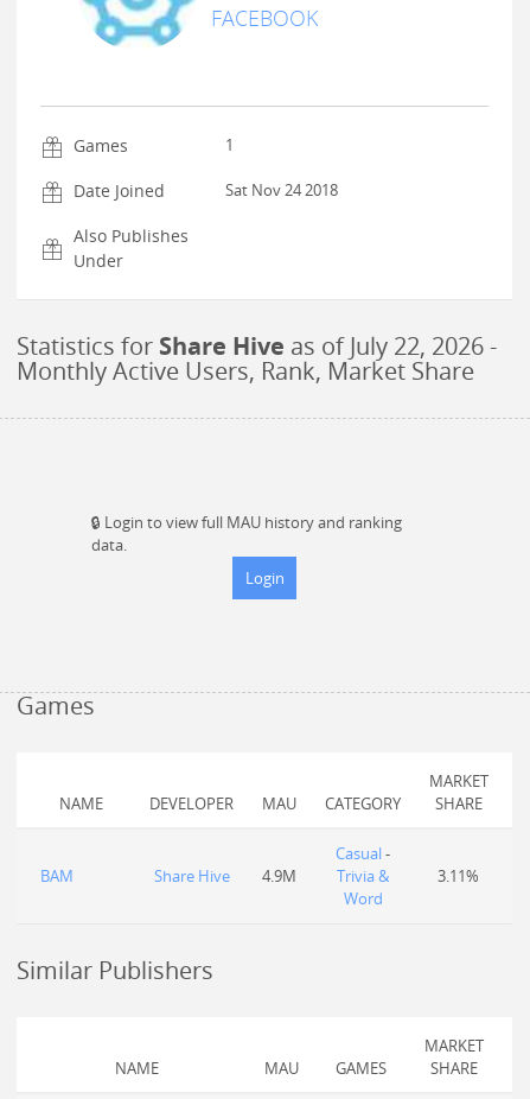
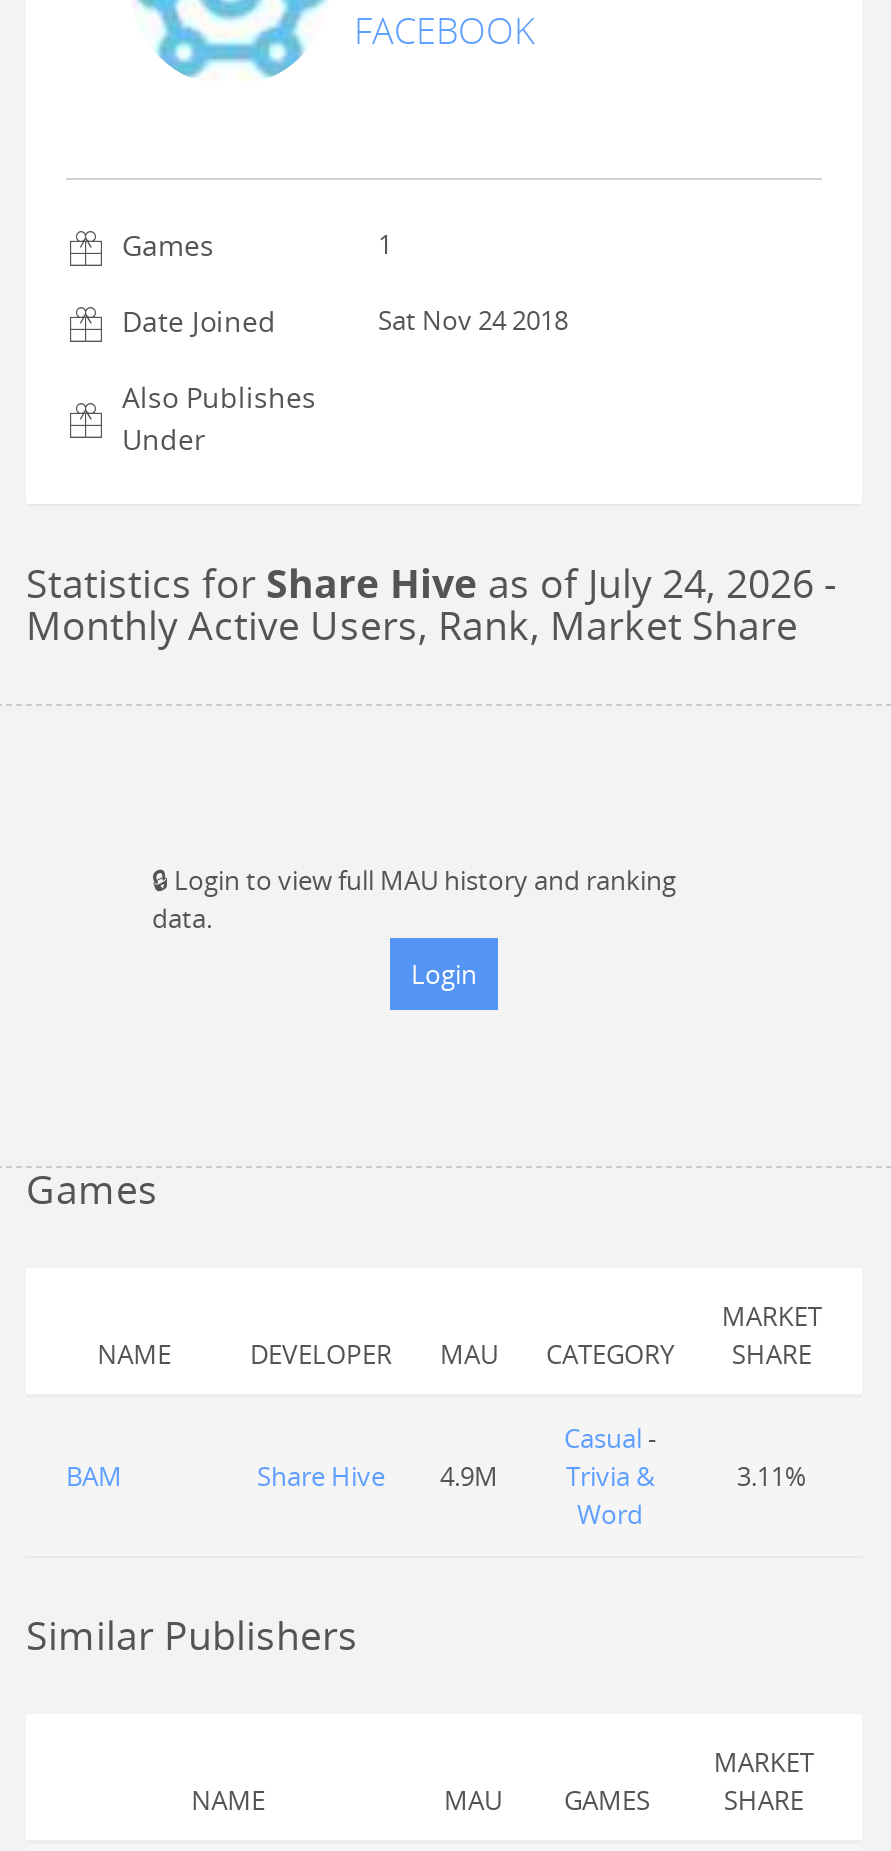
- Statistics for Share Hive as of July 22, 2026 -
+ Statistics for Share Hive as of July 24, 2026 -
